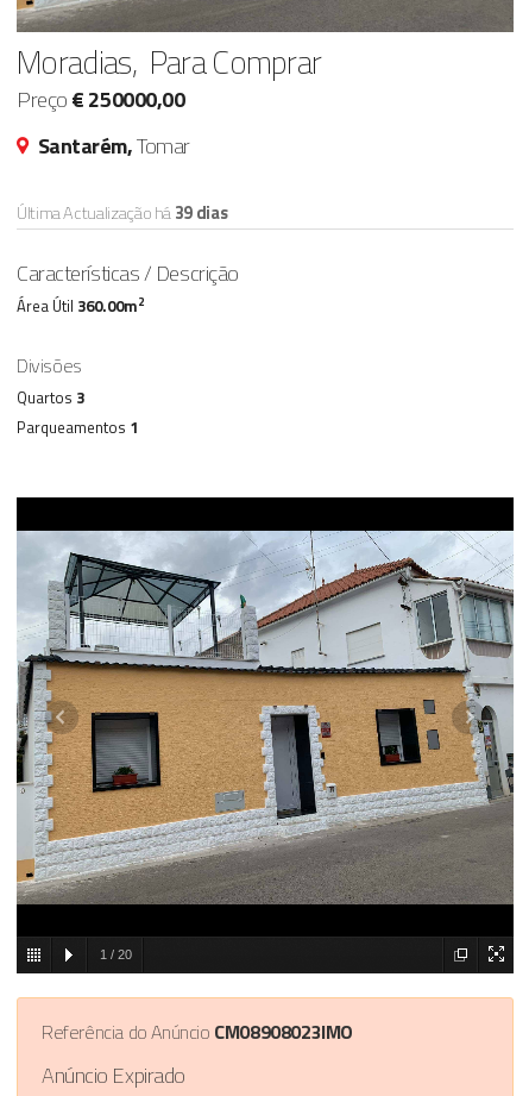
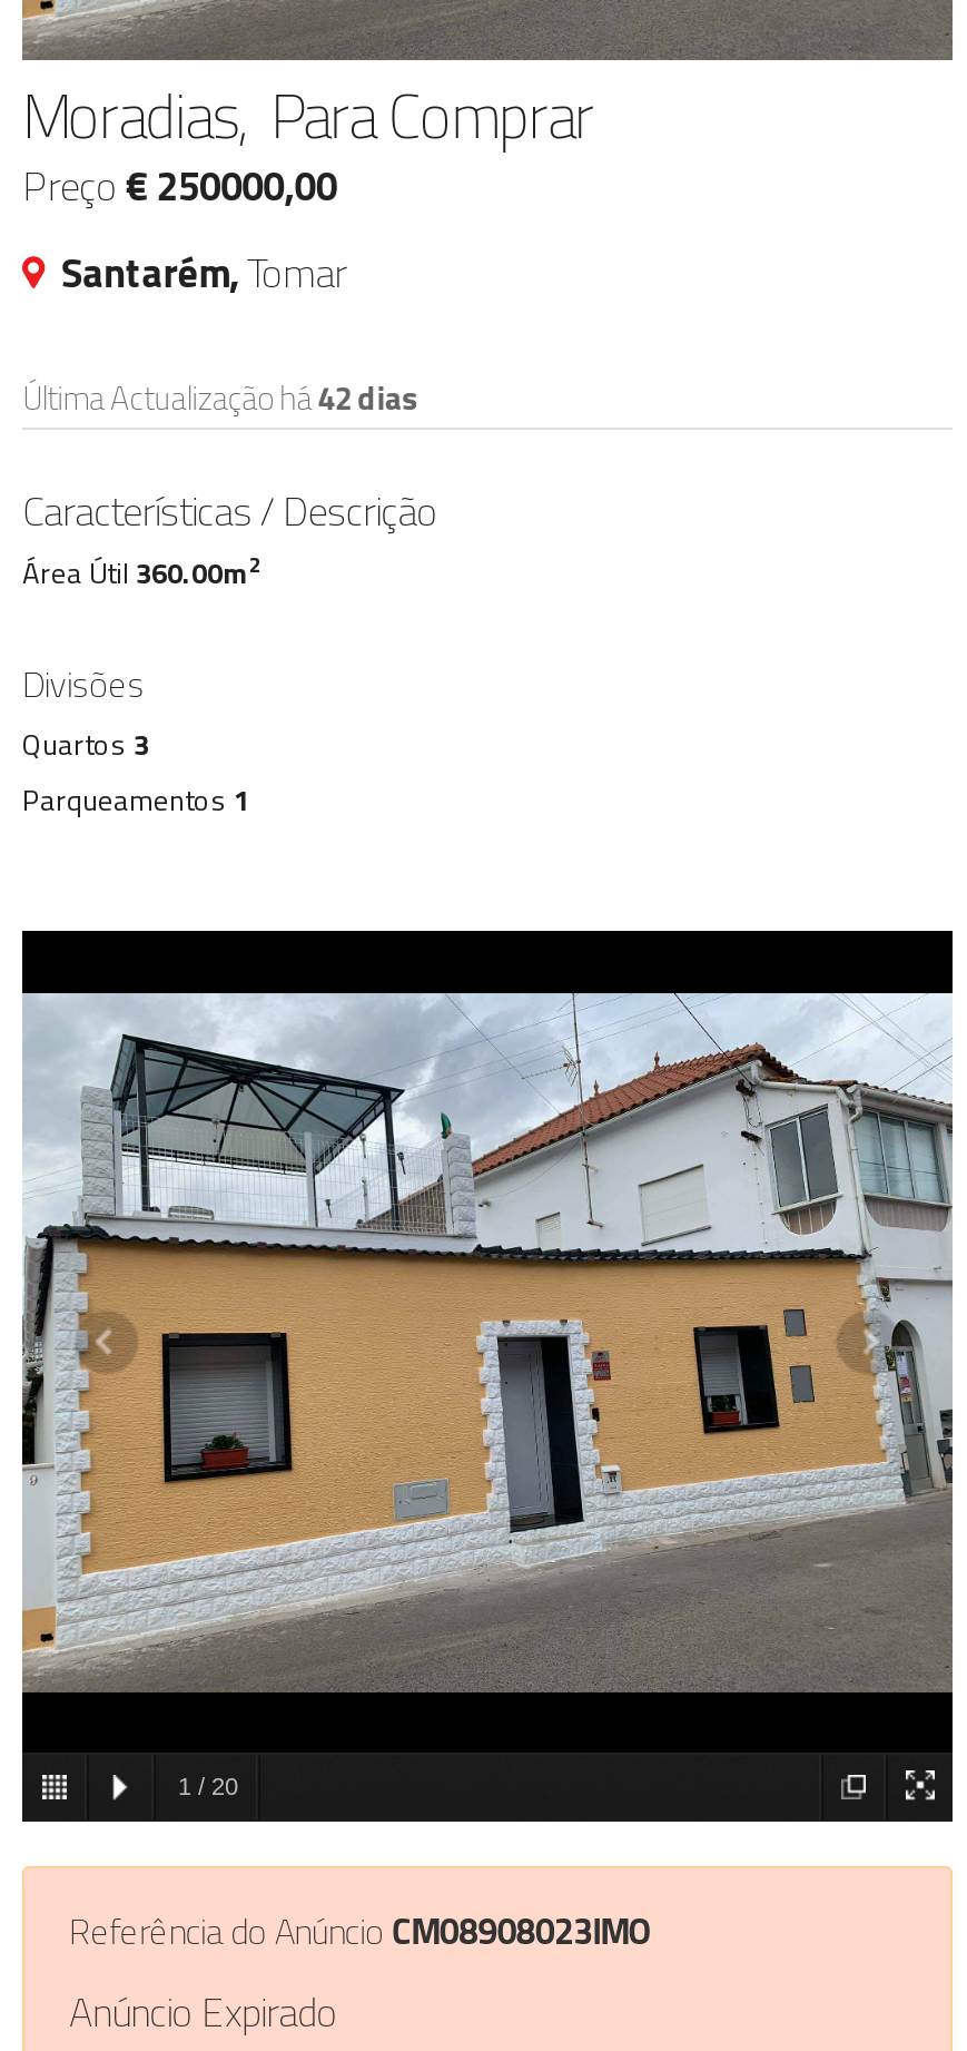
- Última Actualização há39 dias
+ Última Actualização há42 dias
